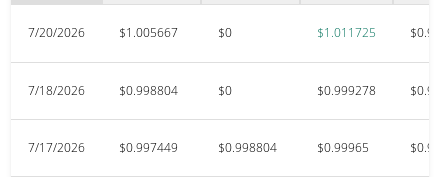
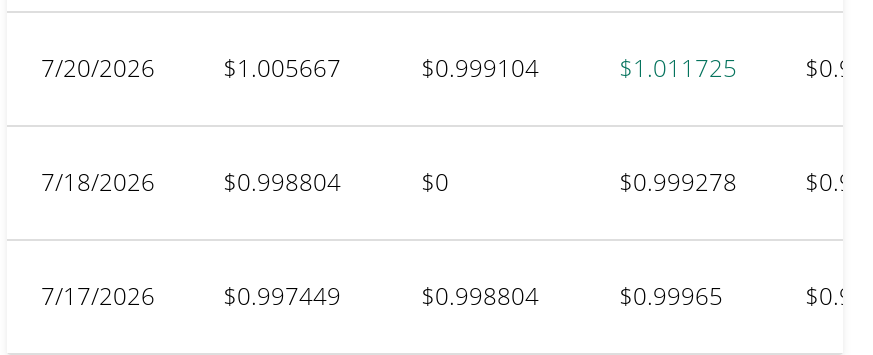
- $0
+ $0.999104
